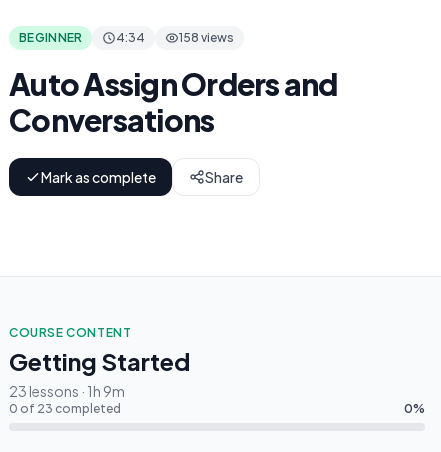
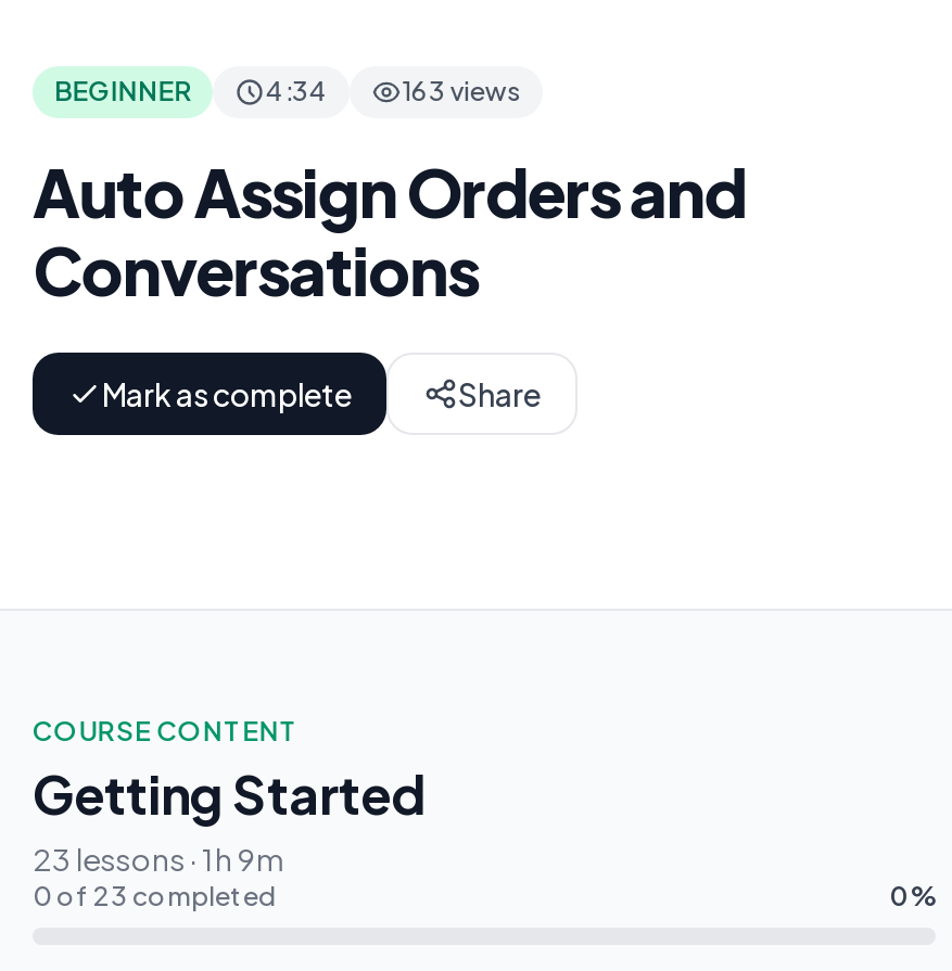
- 158 views
+ 163 views
